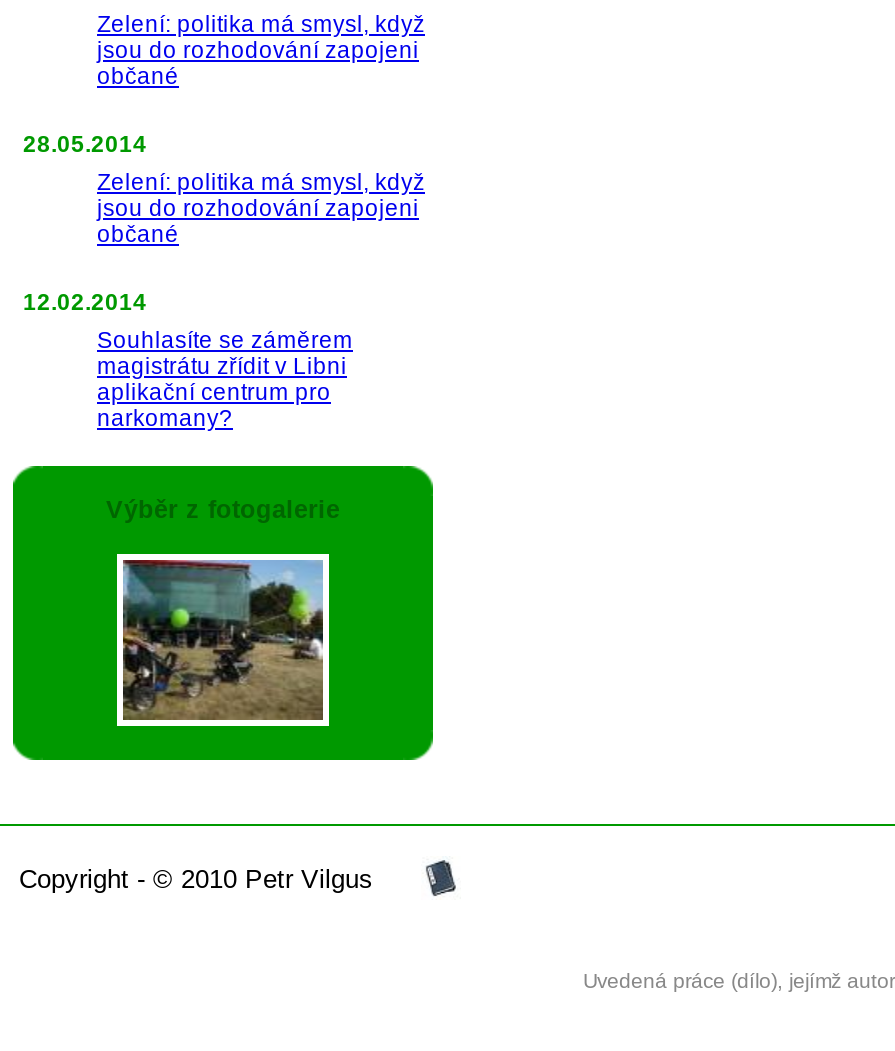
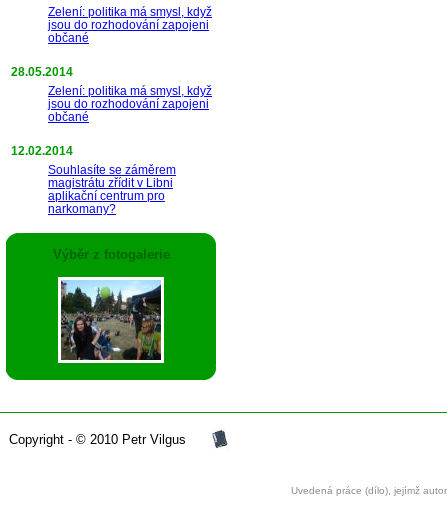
- [image]
+ [image]
